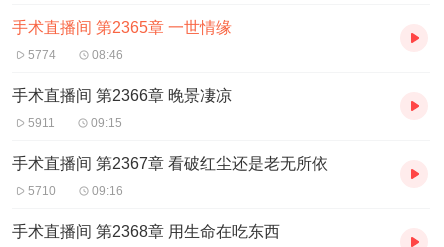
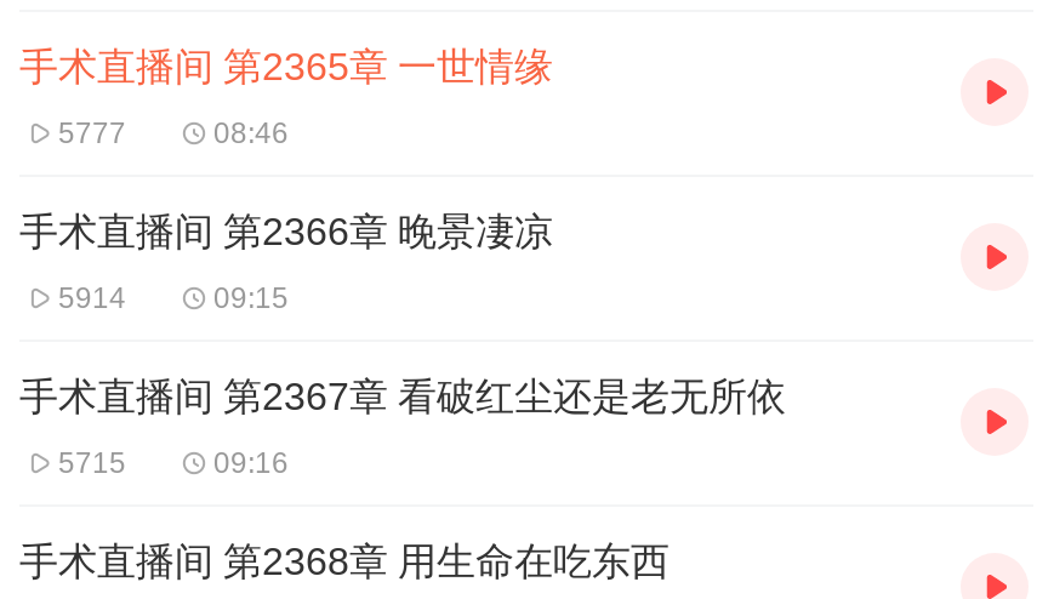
- 5774
+ 5777

- 5911
+ 5914

- 5710
+ 5715
